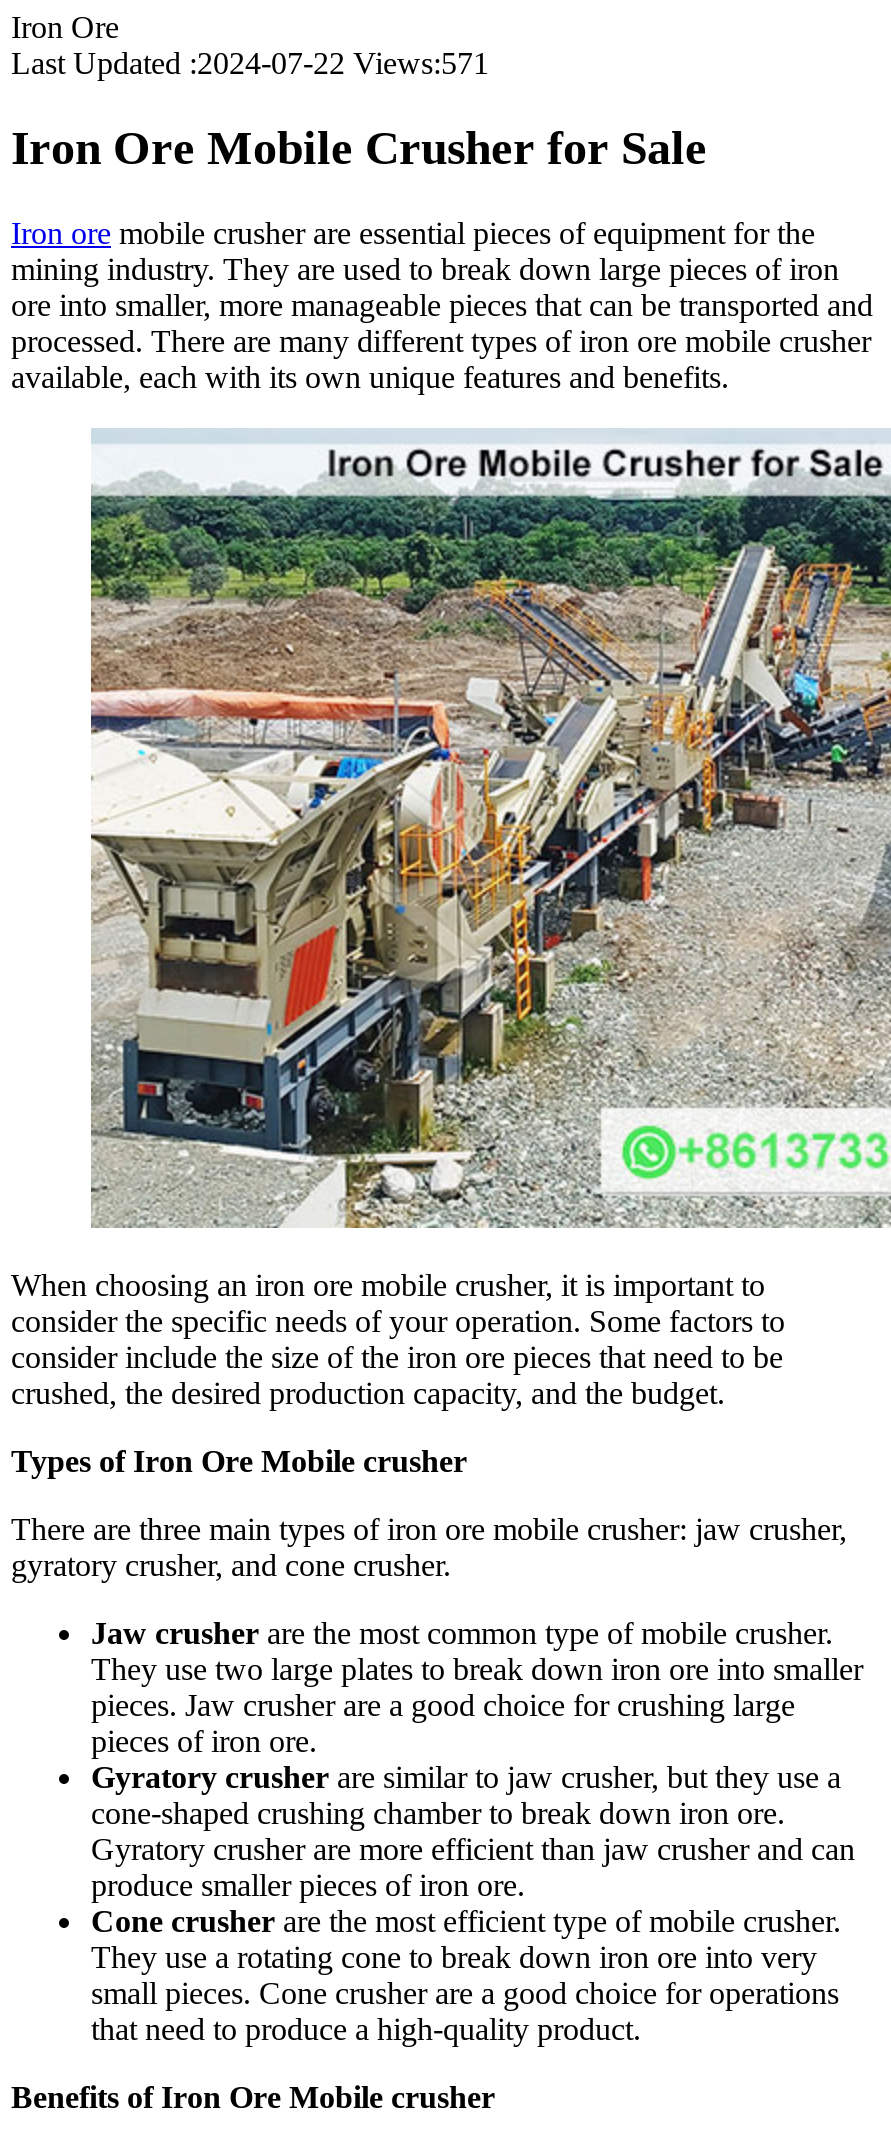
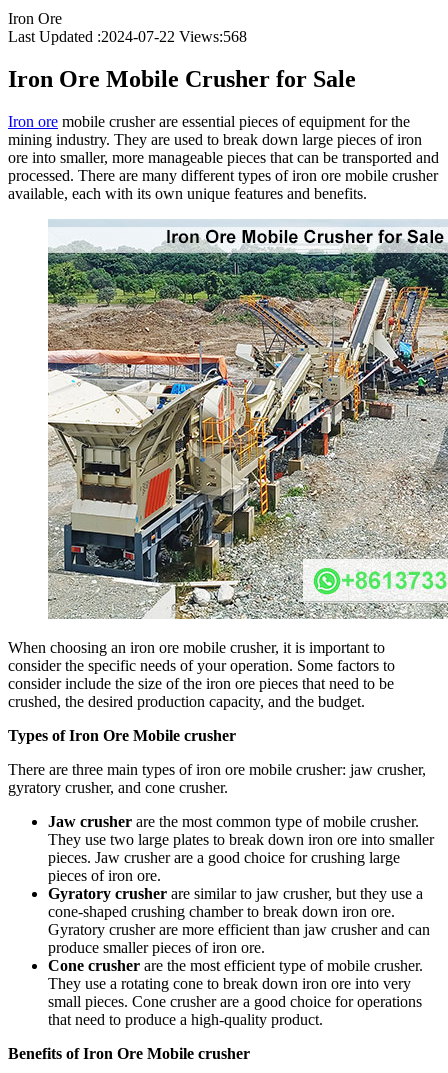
- Last Updated :2024-07-22 Views:571
+ Last Updated :2024-07-22 Views:568
